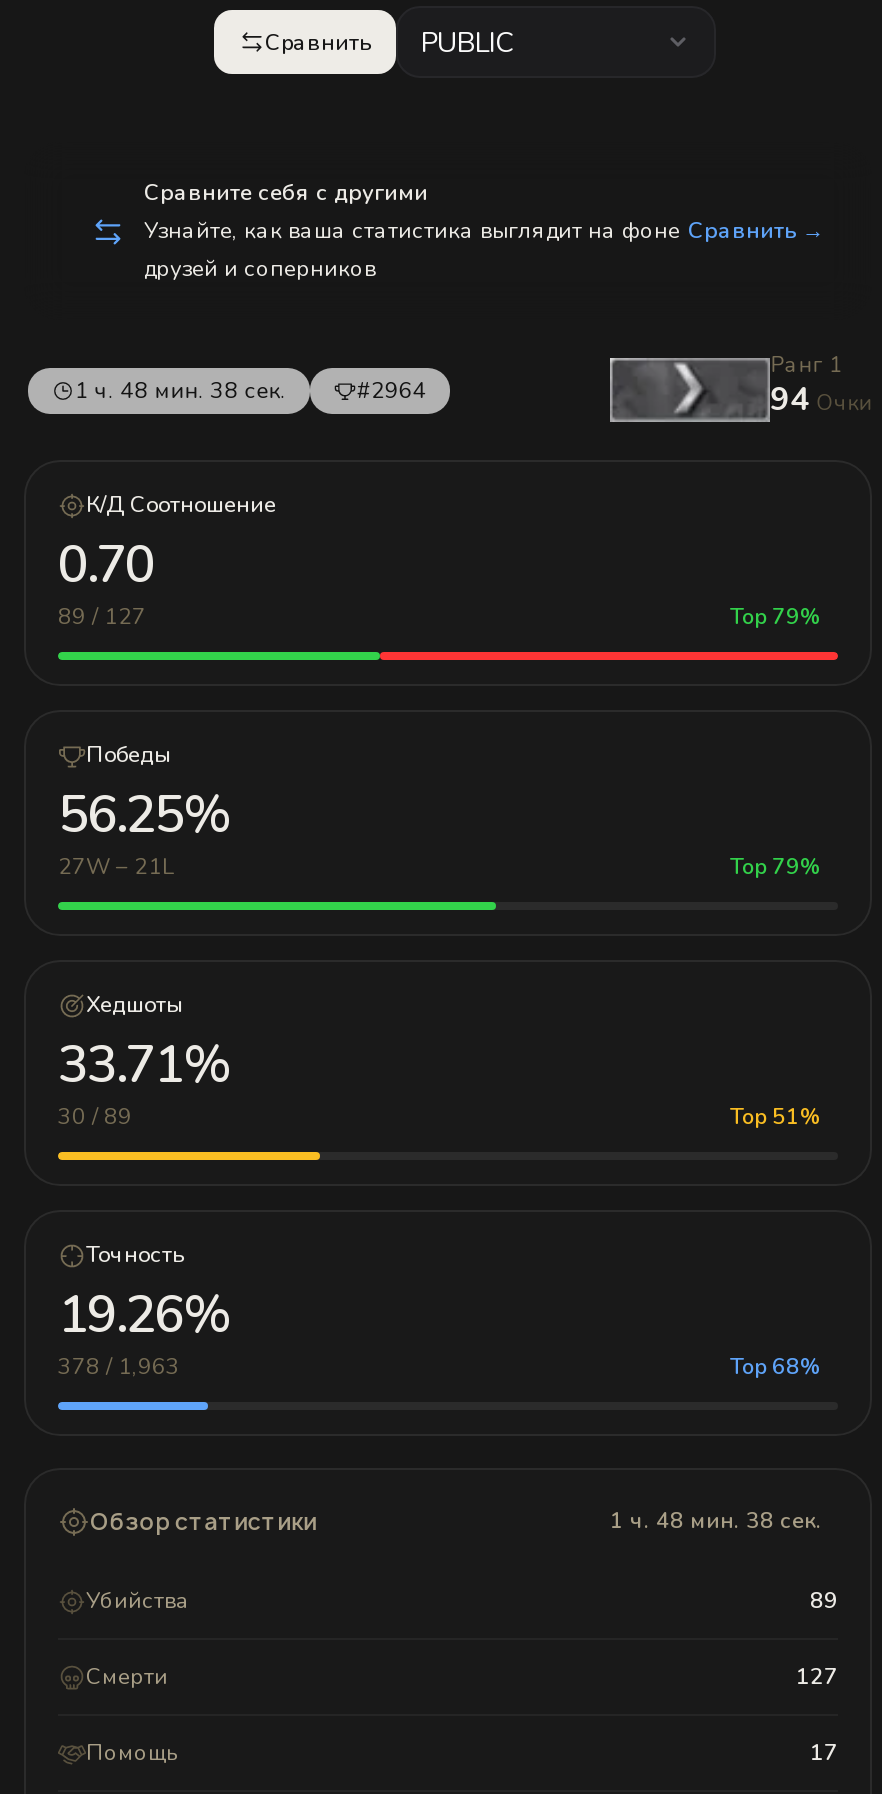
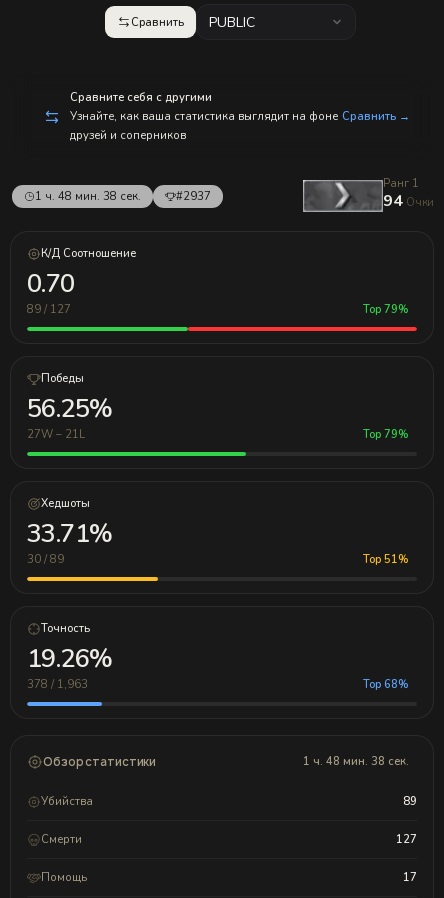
- #2964
+ #2937
